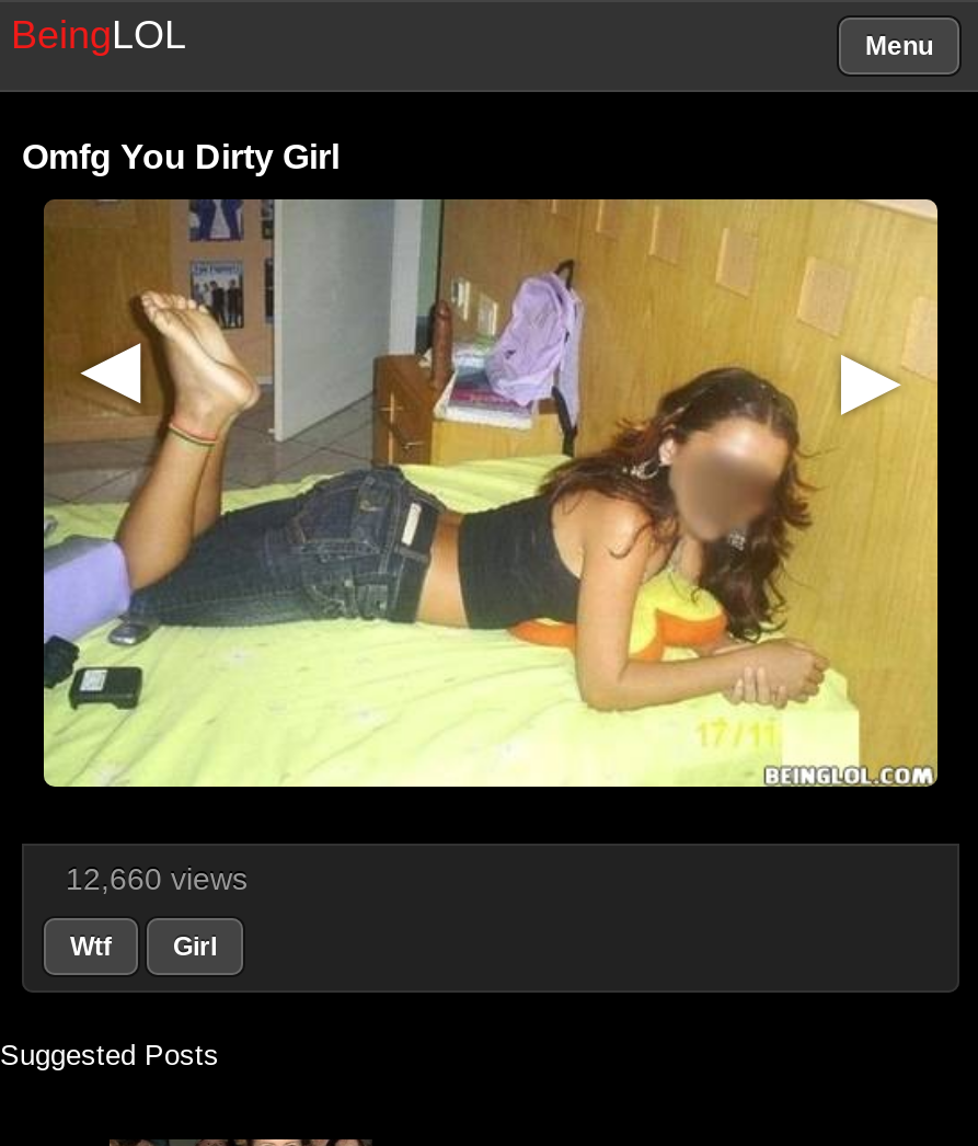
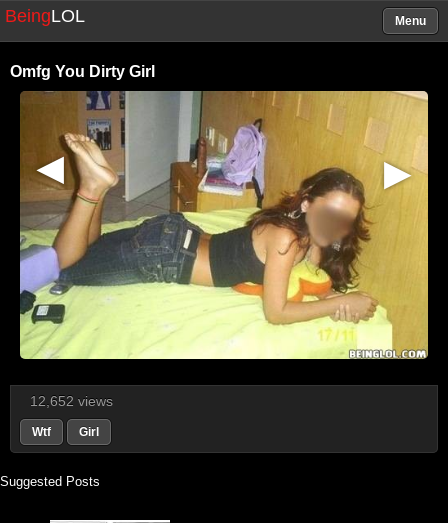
- 12,660 views
+ 12,652 views
